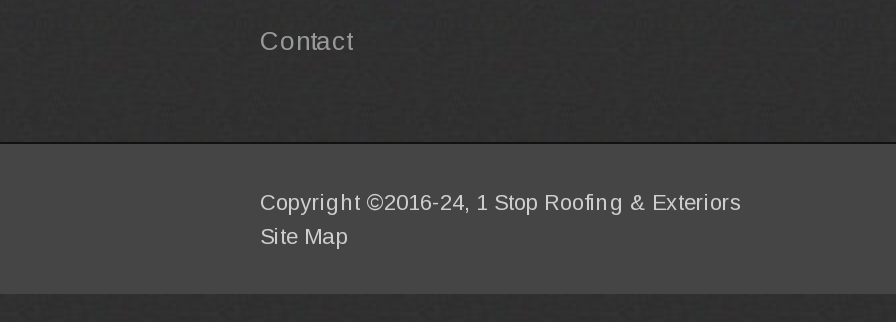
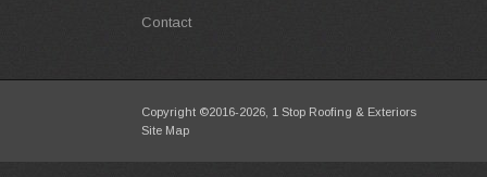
- Copyright ©2016-24, 1 Stop Roofing & Exteriors
+ Copyright ©2016-2026, 1 Stop Roofing & Exteriors
